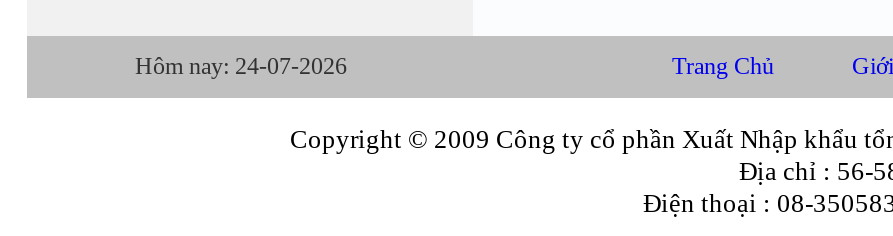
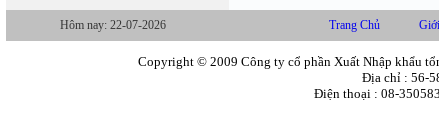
- Hôm nay: 24-07-2026
+ Hôm nay: 22-07-2026
